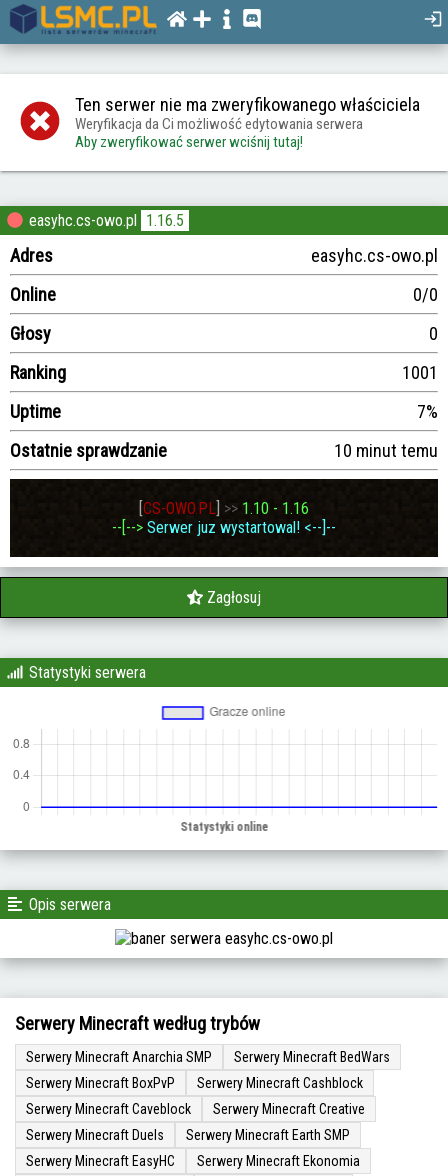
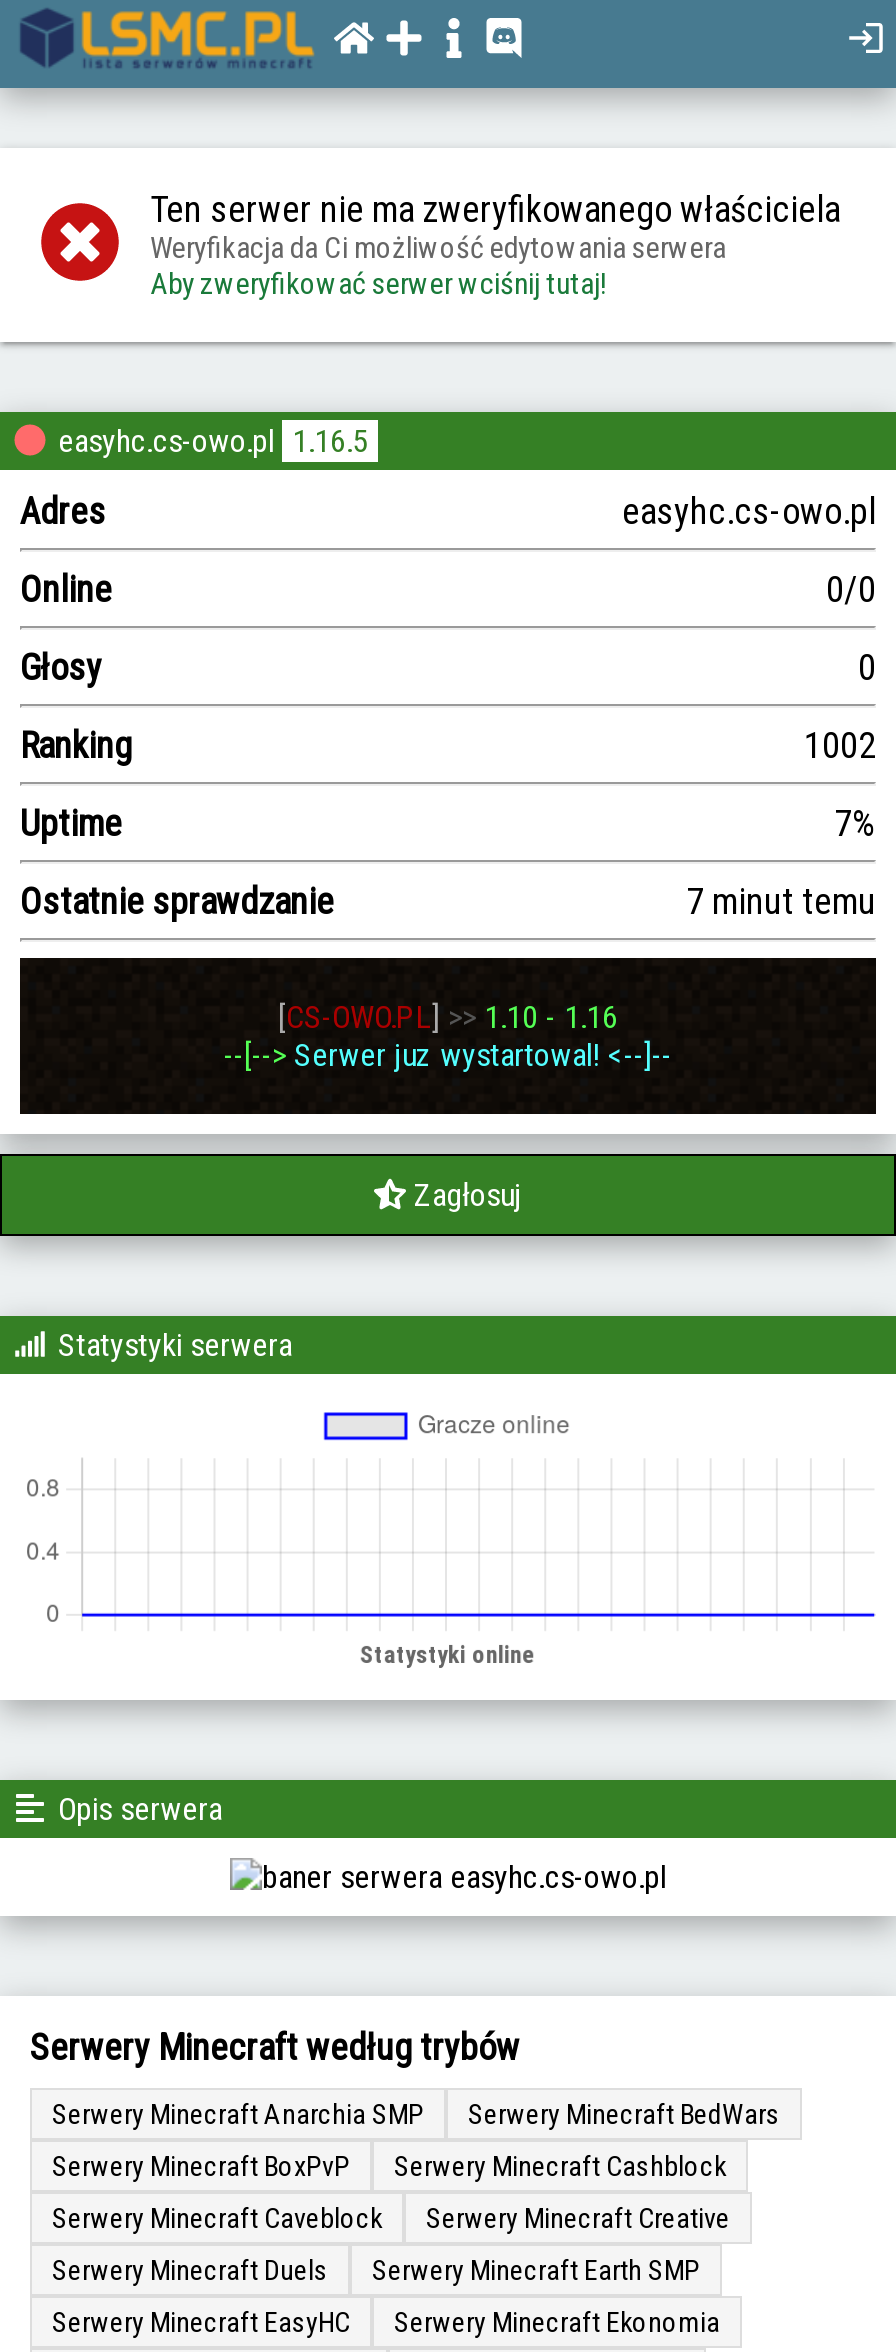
- 1001
+ 1002

- 10 minut temu
+ 7 minut temu
